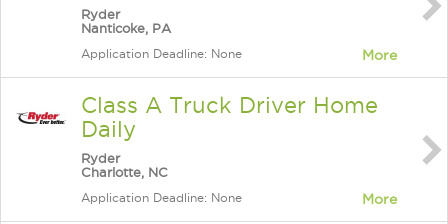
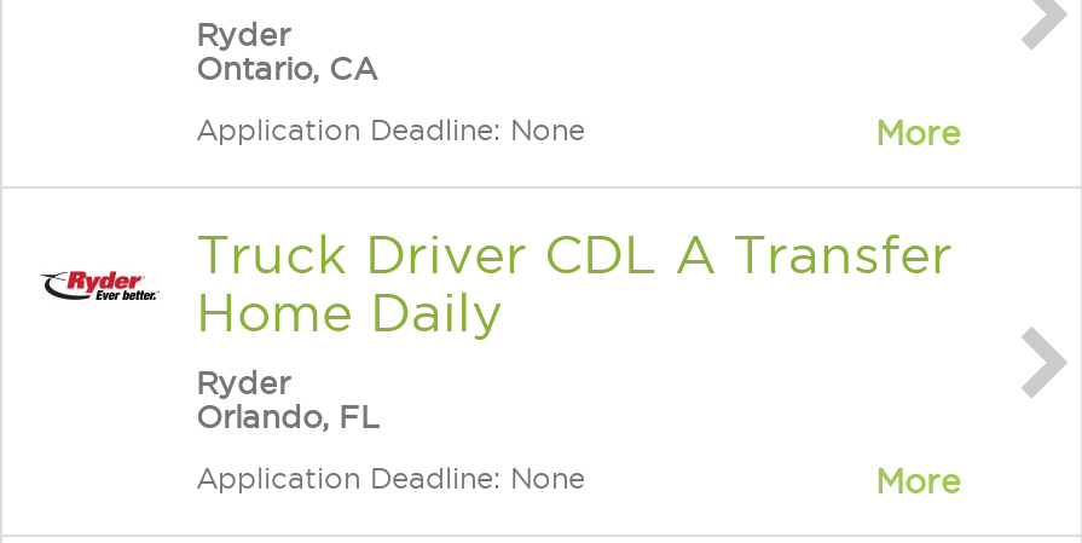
- Nanticoke, PA
+ Ontario, CA

- Class A Truck Driver Home
- Daily
+ Truck Driver CDL A Transfer
+ Home Daily

- Charlotte, NC
+ Orlando, FL
